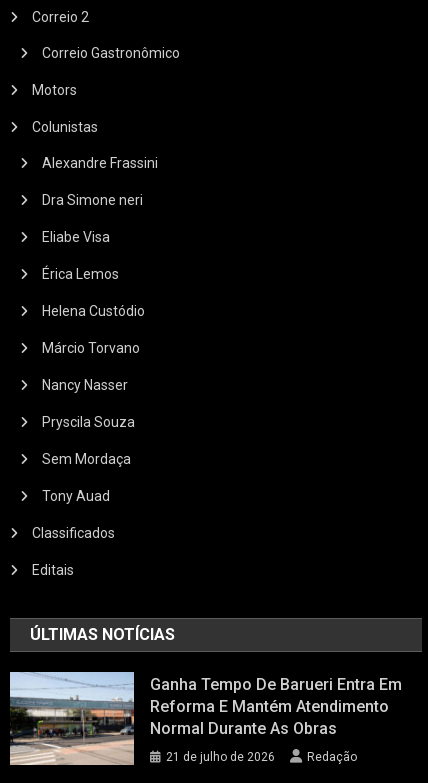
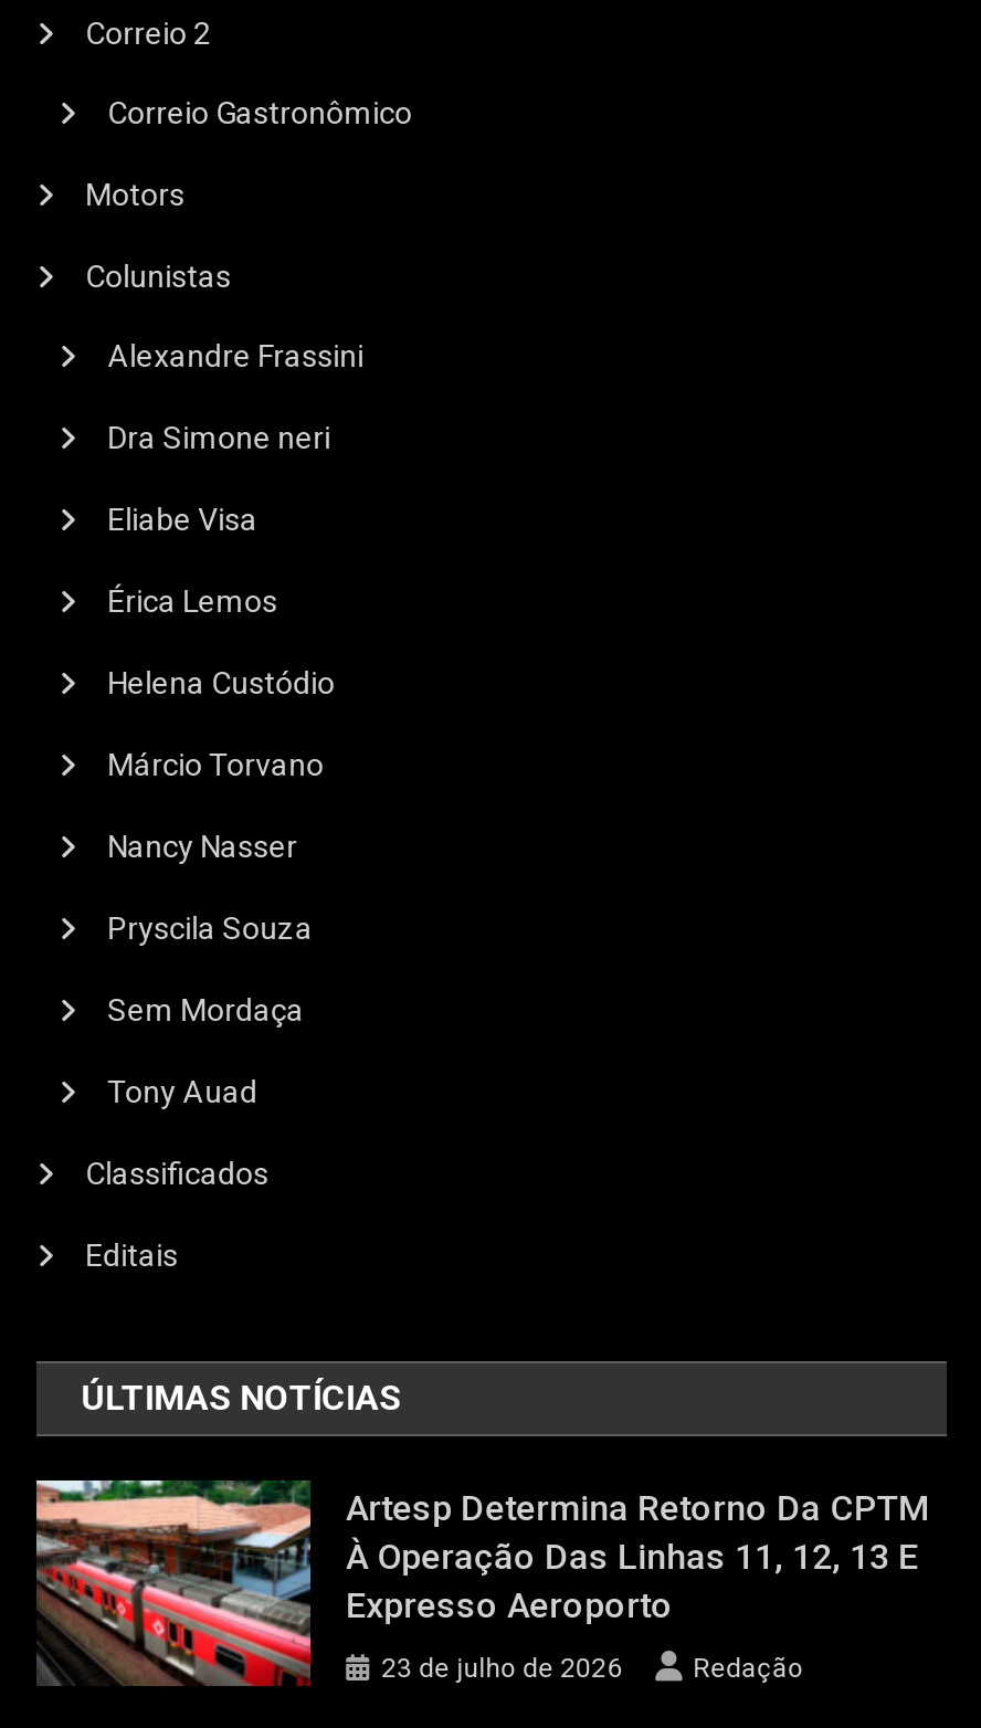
- [image]
- Ganha Tempo De Barueri Entra Em
- Reforma E Mantém Atendimento
- Normal Durante As Obras
+ [image]
+ Artesp Determina Retorno Da CPTM
+ À Operação Das Linhas 11, 12, 13 E
+ Expresso Aeroporto

- 21 de julho de 2026
+ 23 de julho de 2026
